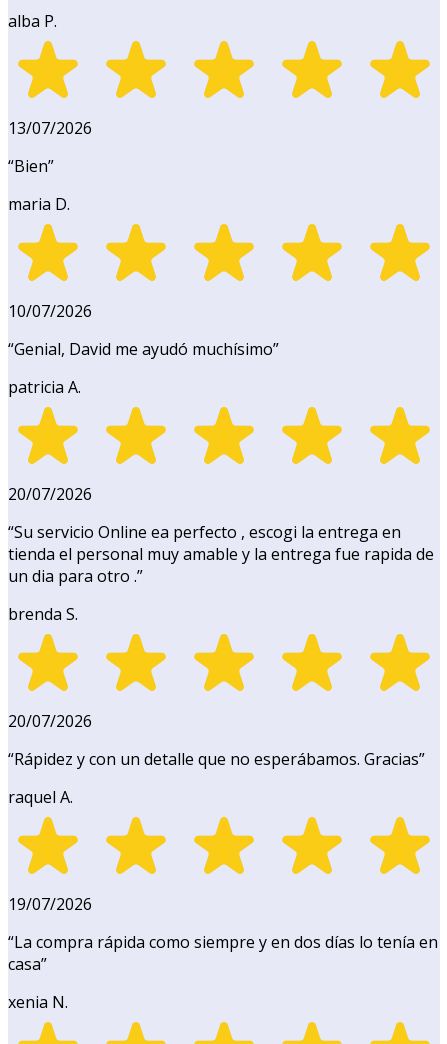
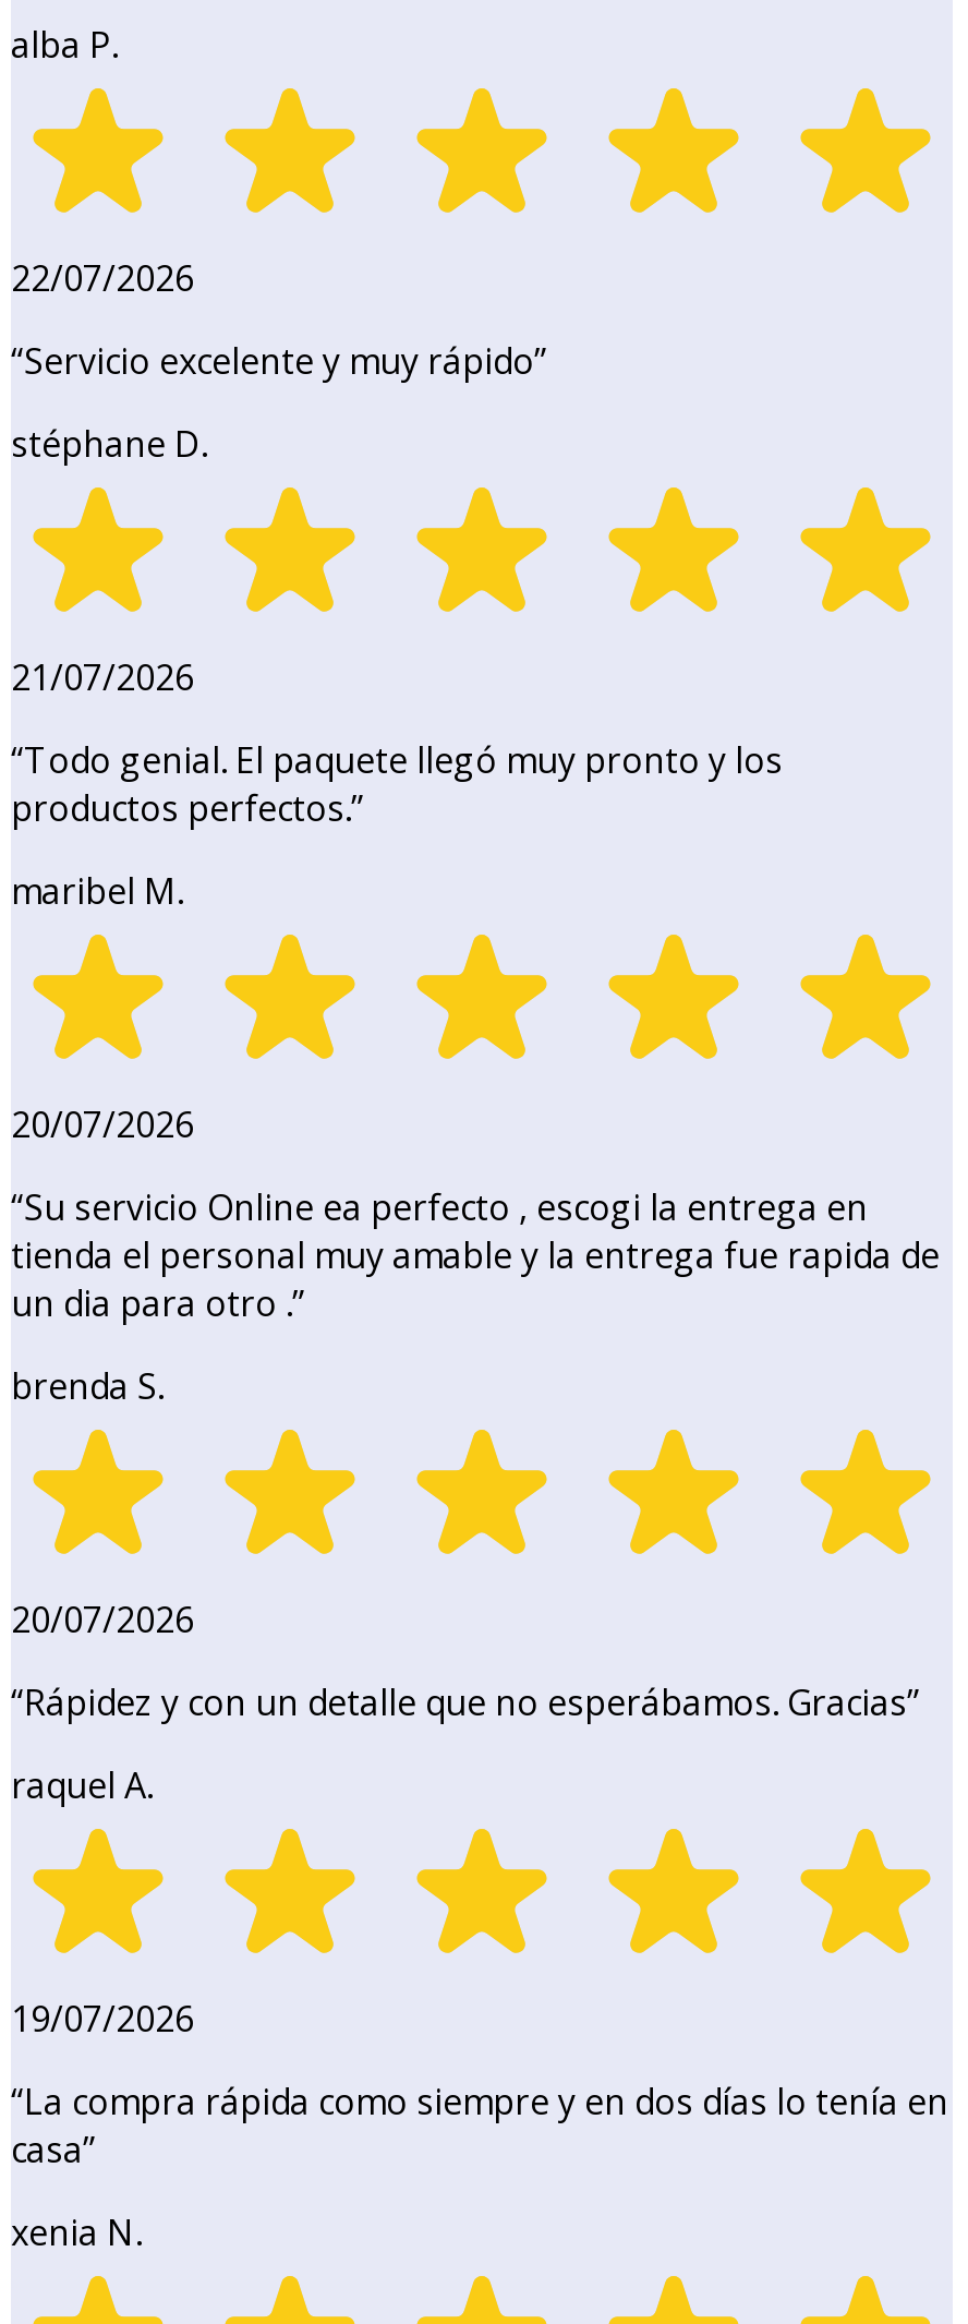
- 13/07/2026
+ 22/07/2026

- “Bien”
+ “Servicio excelente y muy rápido”

- maria D.
+ stéphane D.

- 10/07/2026
+ 21/07/2026

- “Genial, David me ayudó muchísimo”
+ “Todo genial. El paquete llegó muy pronto y los
+ productos perfectos.”

- patricia A.
+ maribel M.
